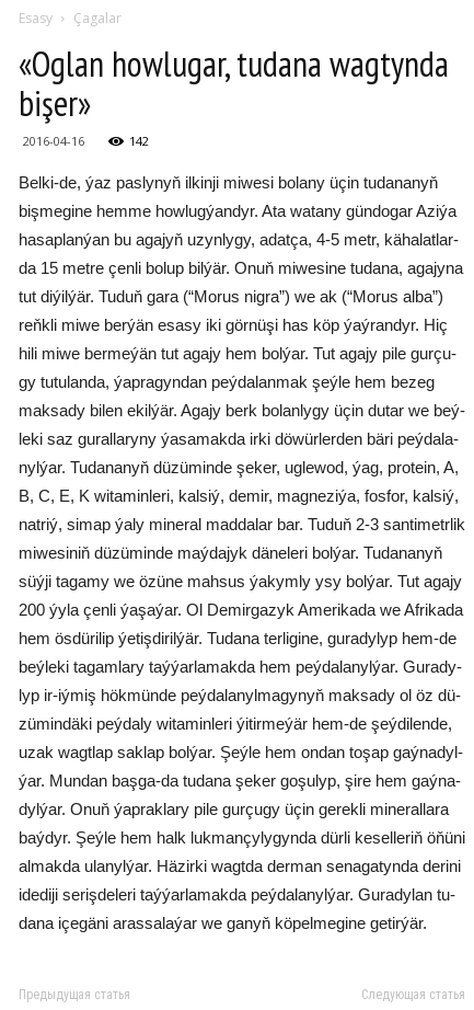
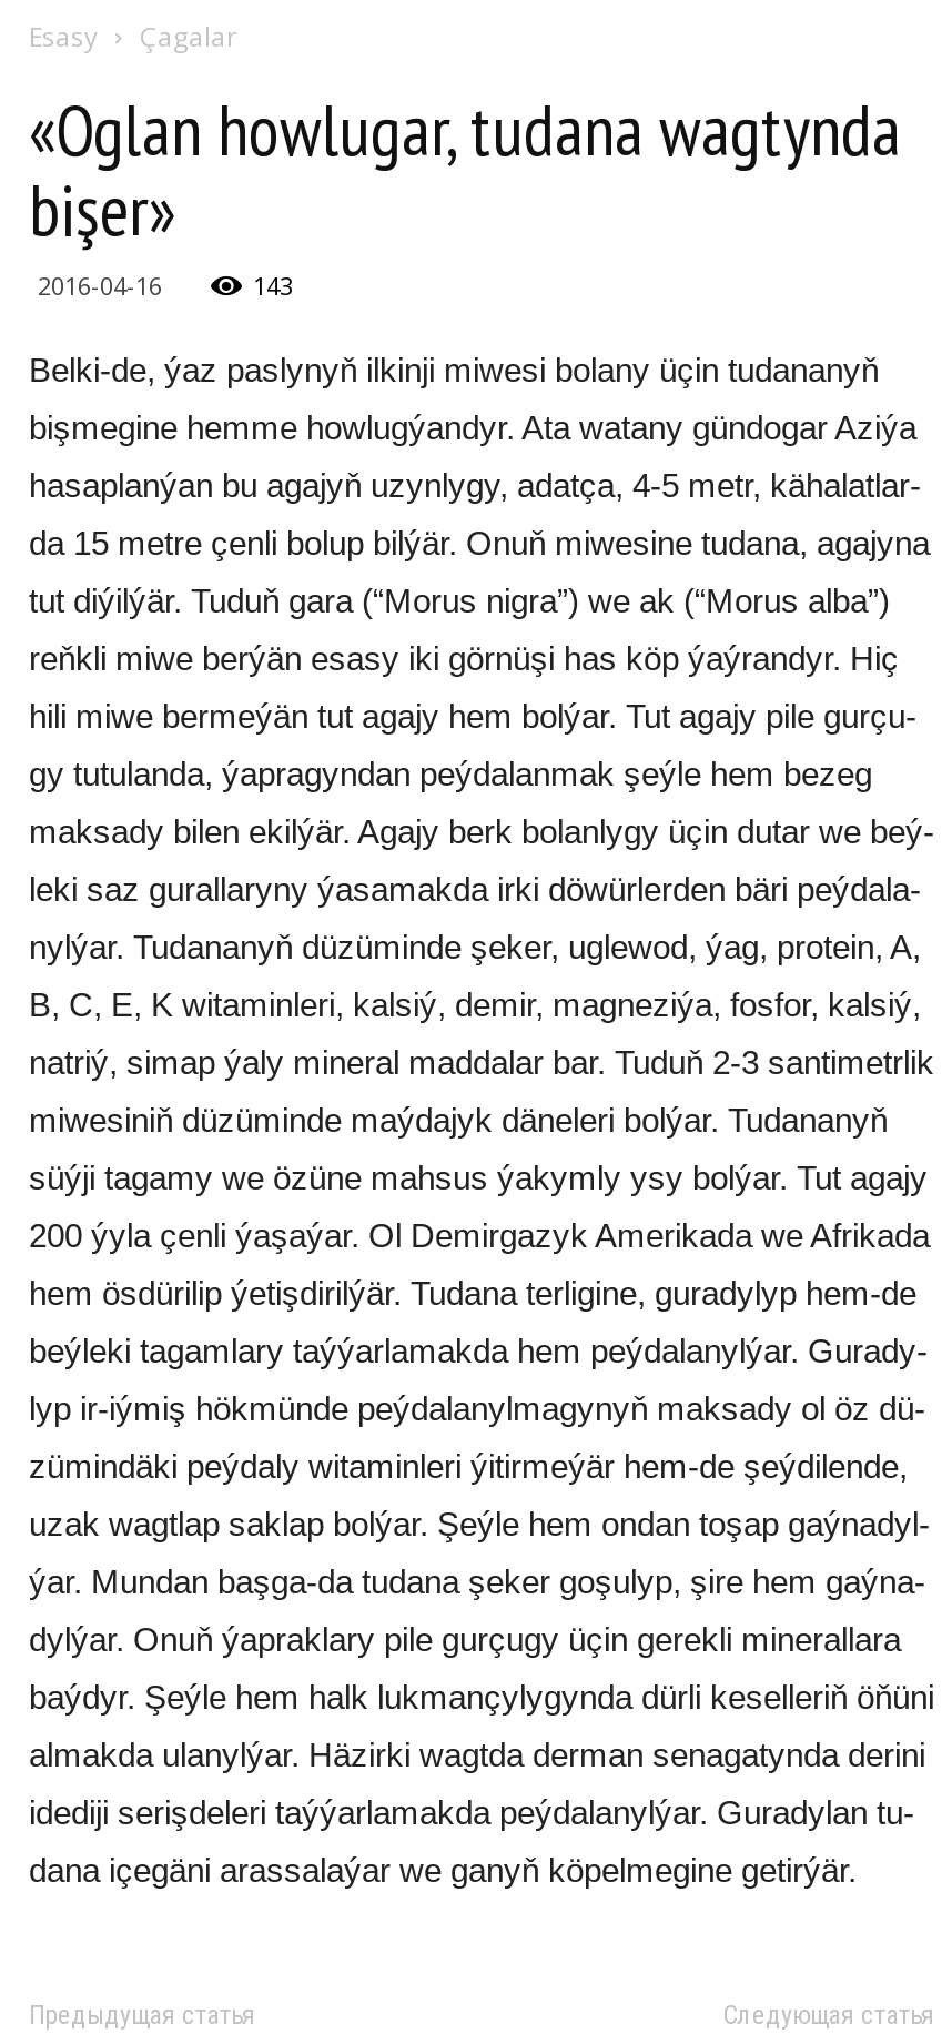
- 142
+ 143
